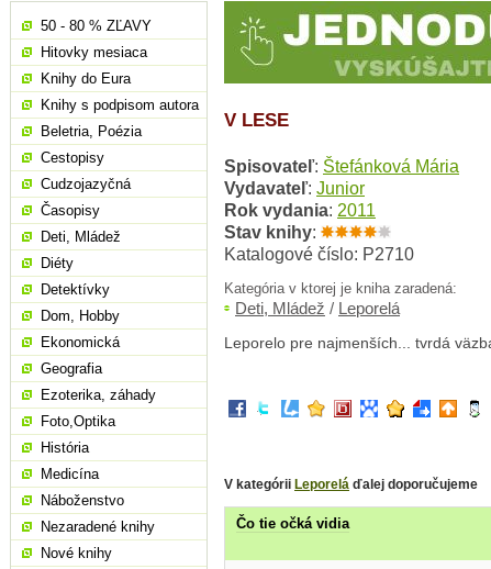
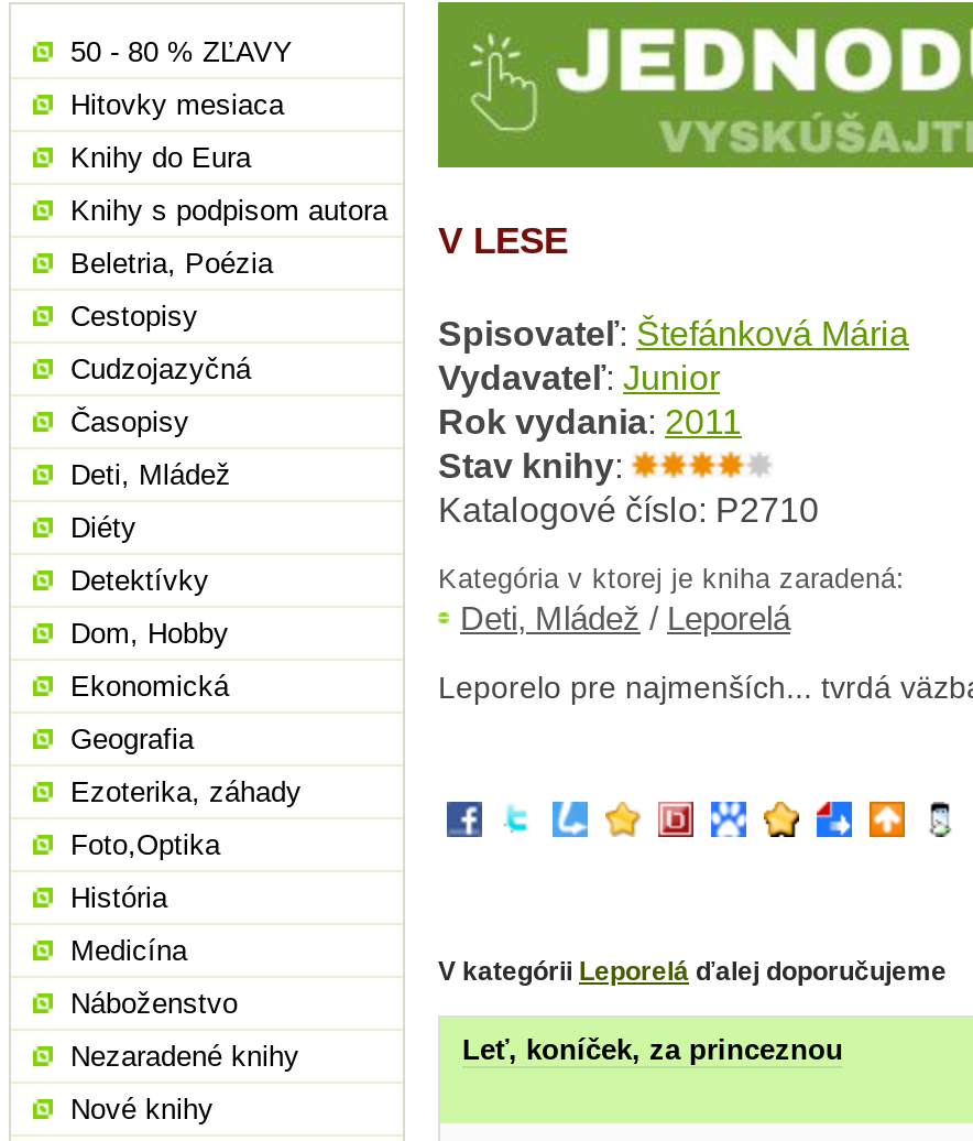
- Čo tie očká vidia
+ Leť, koníček, za princeznou
